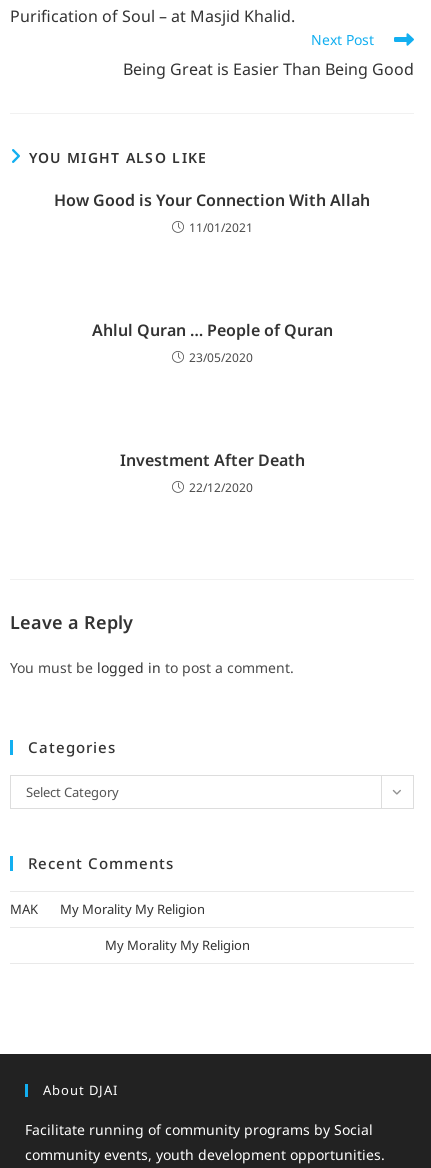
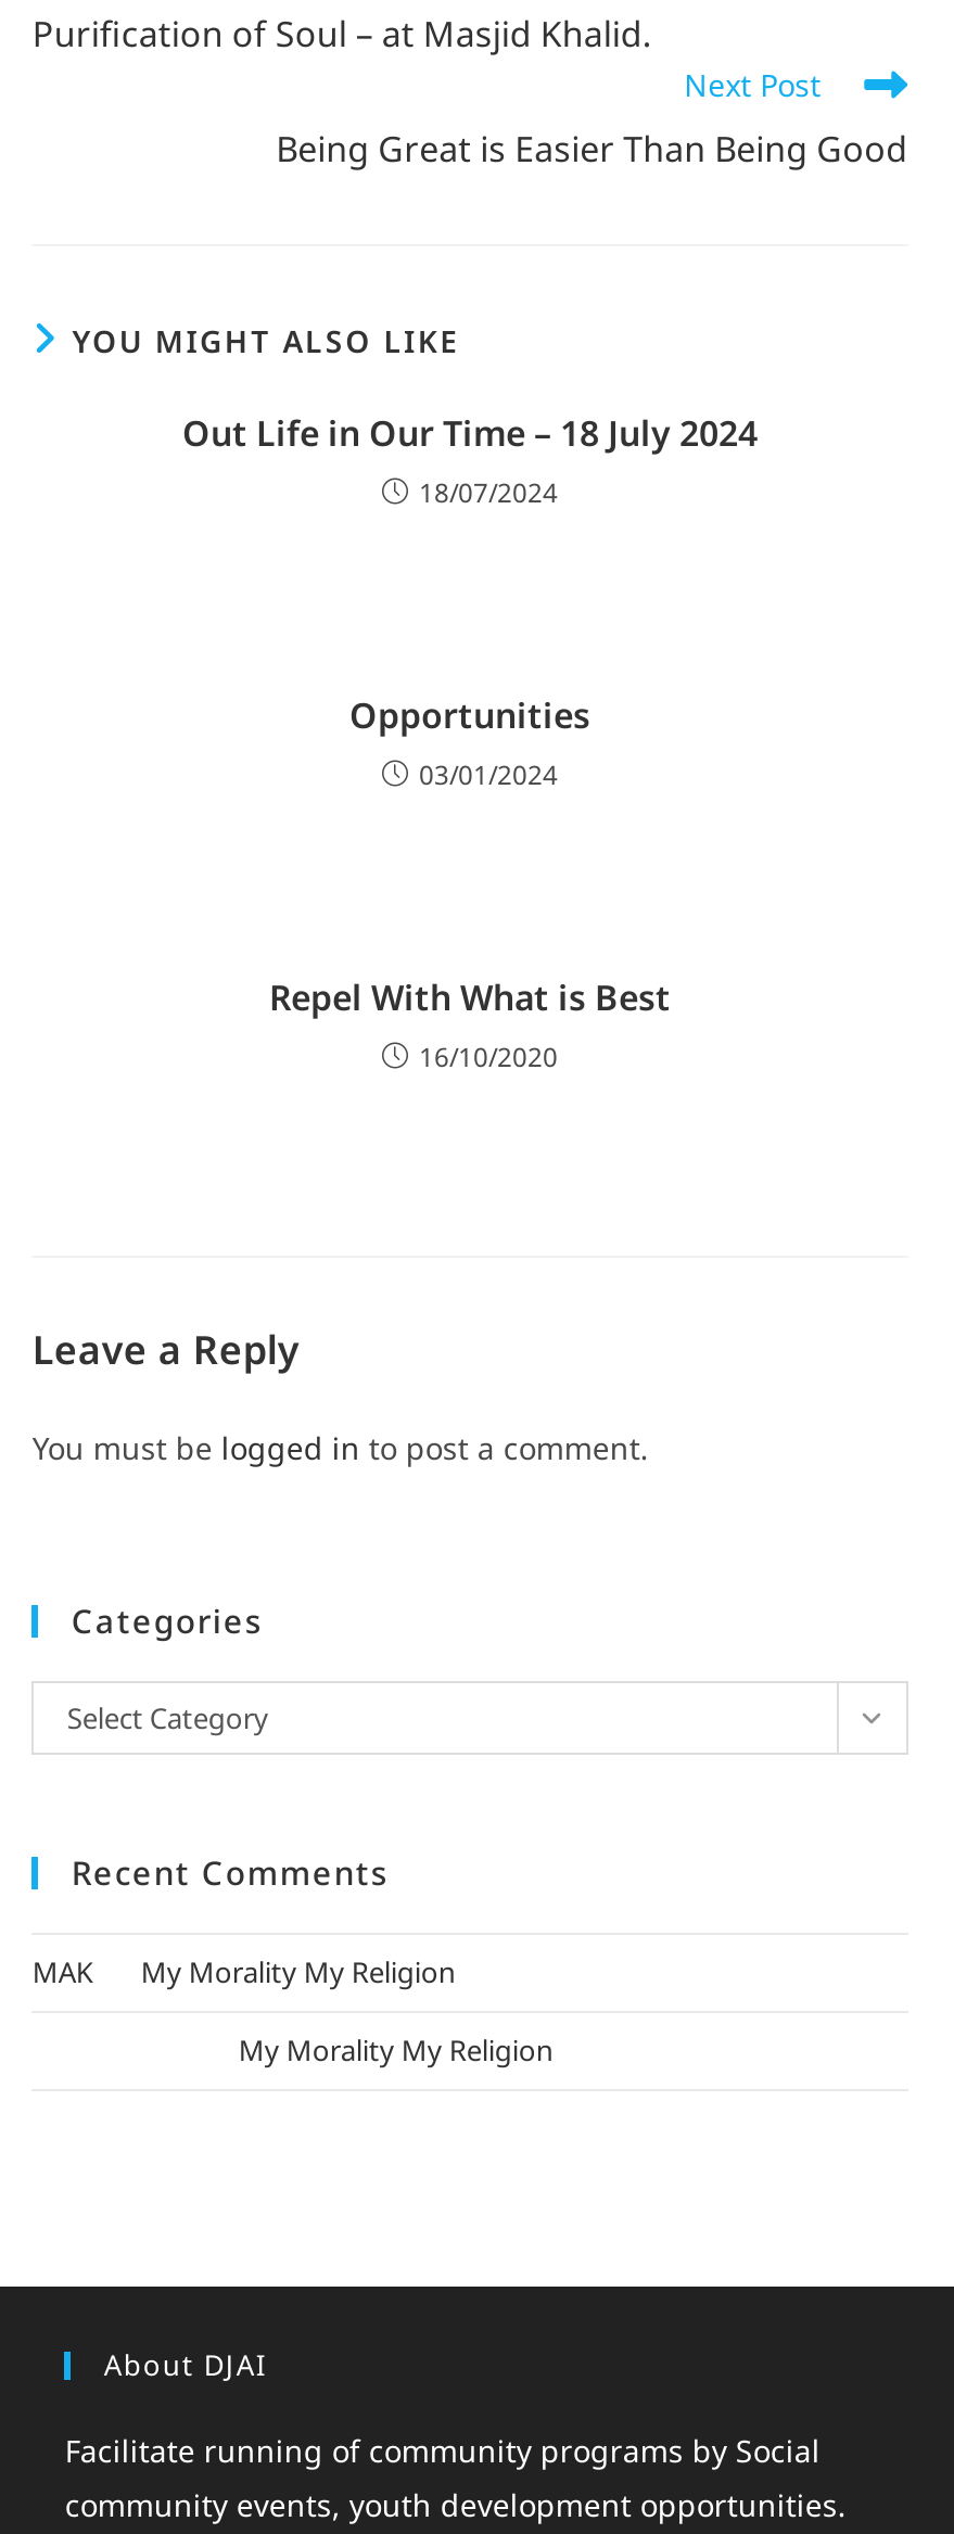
- How Good is Your Connection With Allah
- 11/01/2021
+ Out Life in Our Time – 18 July 2024
+ 18/07/2024

- Ahlul Quran … People of Quran
- 23/05/2020
+ Opportunities
+ 03/01/2024

- Investment After Death
- 22/12/2020
+ Repel With What is Best
+ 16/10/2020
